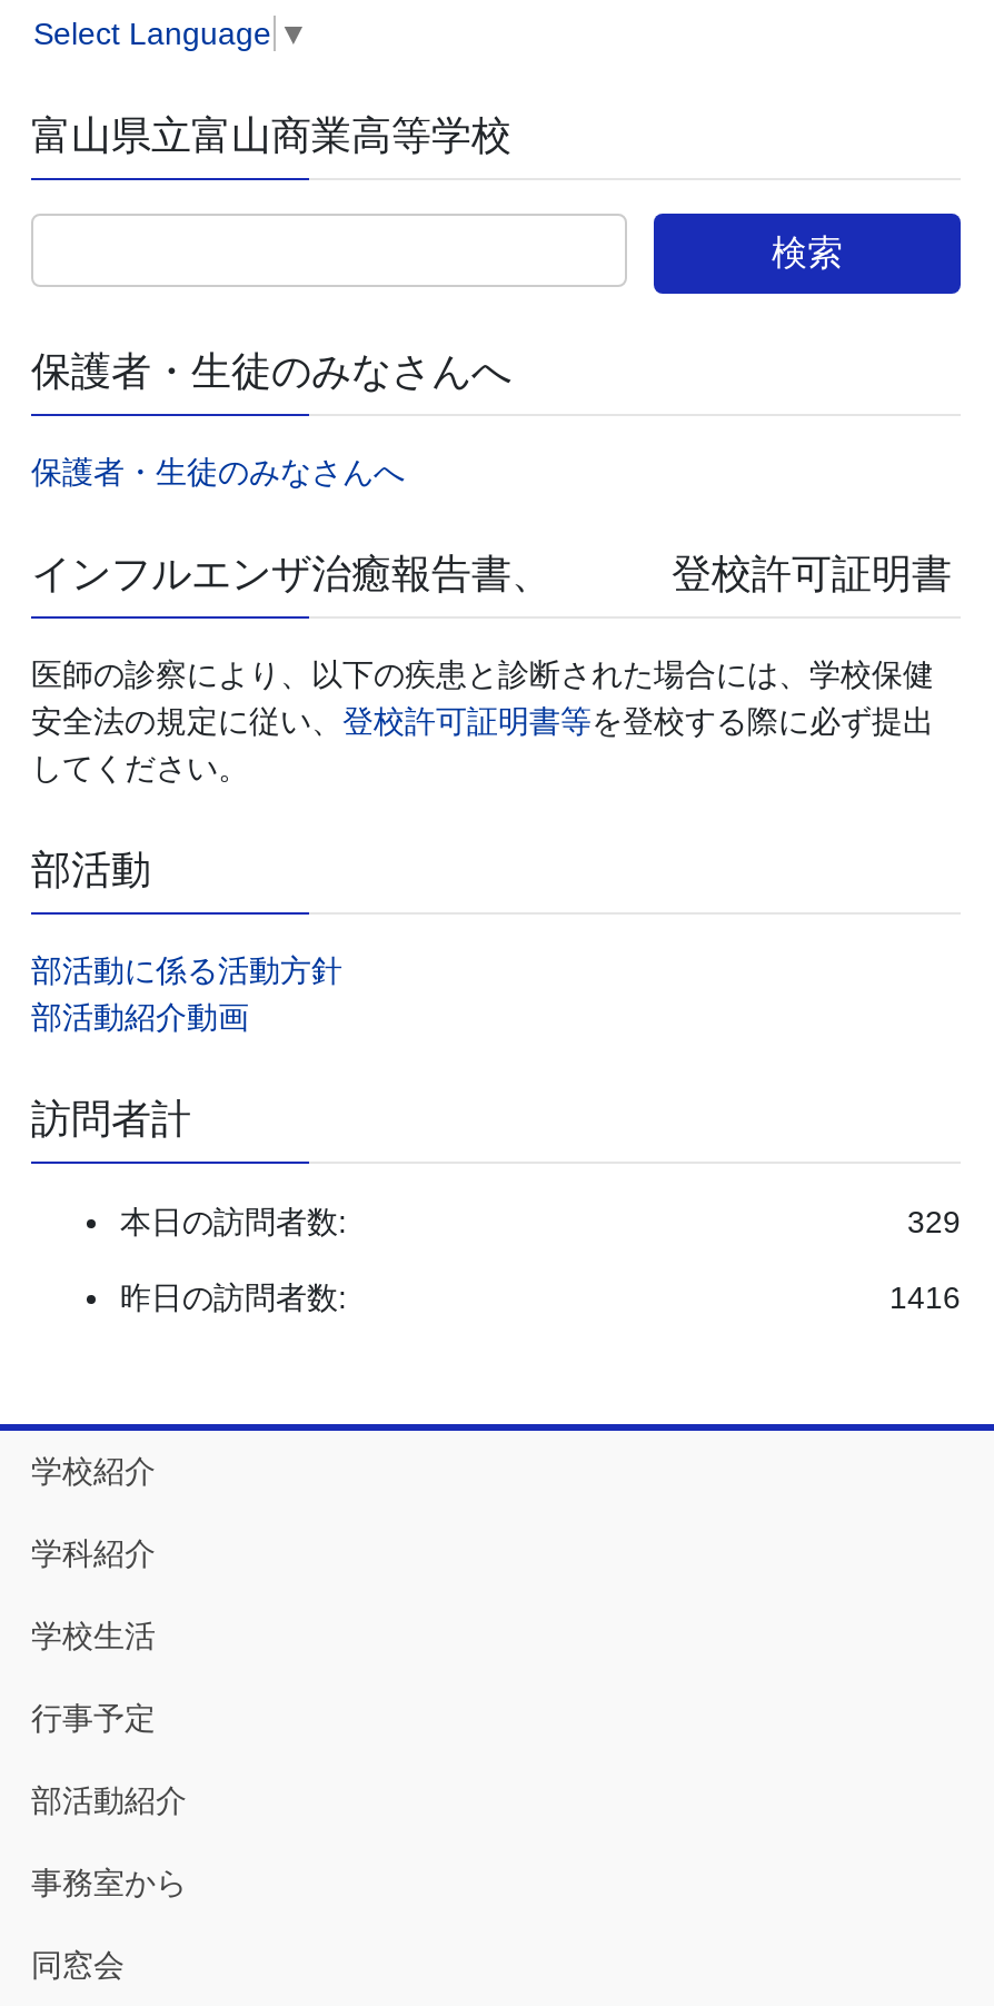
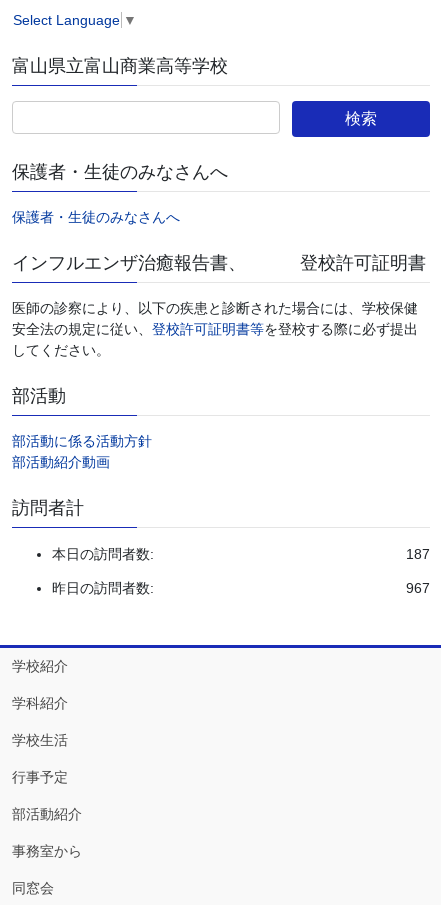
- 329
+ 187

- 1416
+ 967
